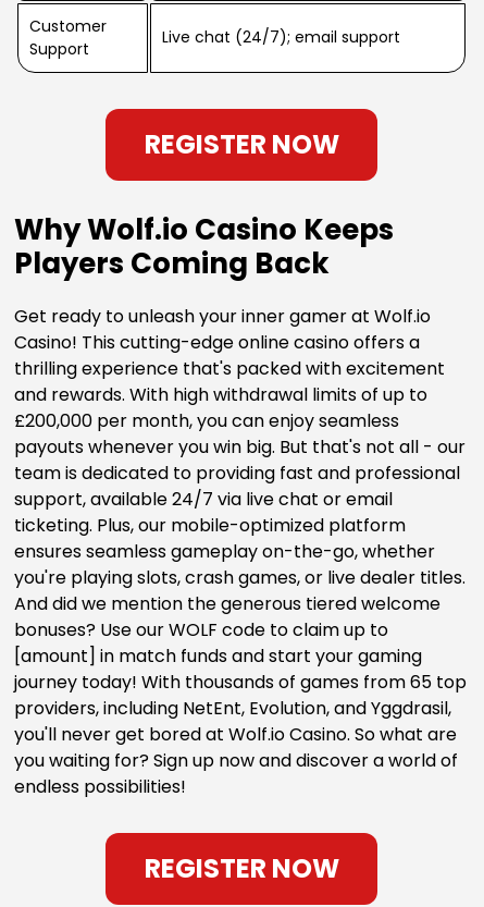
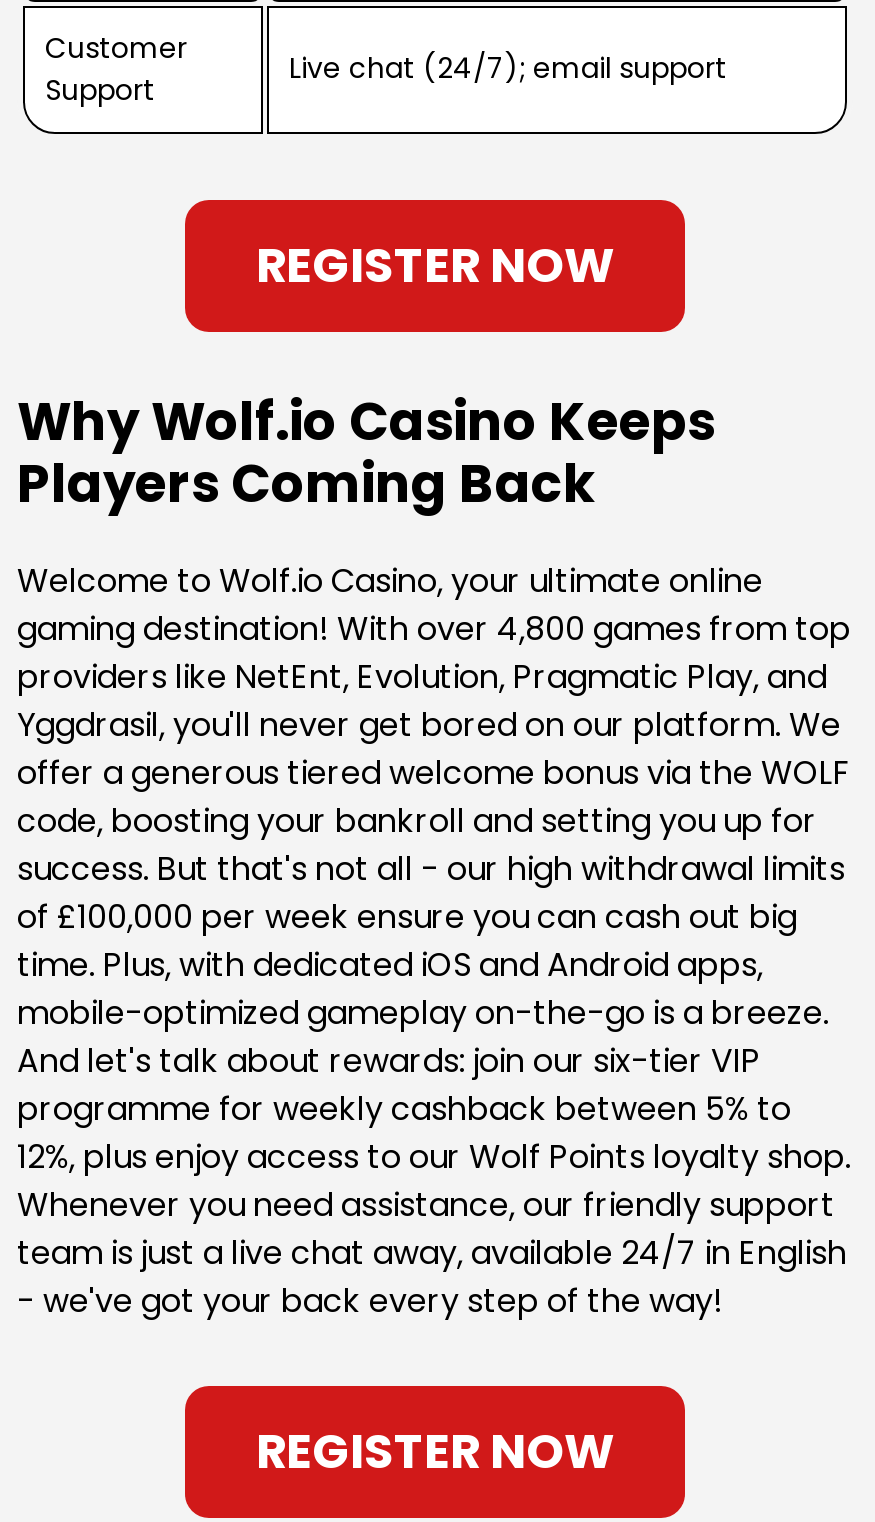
- Get ready to unleash your inner gamer at Wolf.io
- Casino! This cutting-edge online casino offers a
- thrilling experience that's packed with excitement
- and rewards. With high withdrawal limits of up to
- £200,000 per month, you can enjoy seamless
- payouts whenever you win big. But that's not all - our
- team is dedicated to providing fast and professional
- support, available 24/7 via live chat or email
- ticketing. Plus, our mobile-optimized platform
- ensures seamless gameplay on-the-go, whether
- you're playing slots, crash games, or live dealer titles.
- And did we mention the generous tiered welcome
- bonuses? Use our WOLF code to claim up to
- [amount] in match funds and start your gaming
- journey today! With thousands of games from 65 top
- providers, including NetEnt, Evolution, and Yggdrasil,
- you'll never get bored at Wolf.io Casino. So what are
- you waiting for? Sign up now and discover a world of
- endless possibilities!
+ Welcome to Wolf.io Casino, your ultimate online
+ gaming destination! With over 4,800 games from top
+ providers like NetEnt, Evolution, Pragmatic Play, and
+ Yggdrasil, you'll never get bored on our platform. We
+ offer a generous tiered welcome bonus via the WOLF
+ code, boosting your bankroll and setting you up for
+ success. But that's not all - our high withdrawal limits
+ of £100,000 per week ensure you can cash out big
+ time. Plus, with dedicated iOS and Android apps,
+ mobile-optimized gameplay on-the-go is a breeze.
+ And let's talk about rewards: join our six-tier VIP
+ programme for weekly cashback between 5% to
+ 12%, plus enjoy access to our Wolf Points loyalty shop.
+ Whenever you need assistance, our friendly support
+ team is just a live chat away, available 24/7 in English
+ - we've got your back every step of the way!
